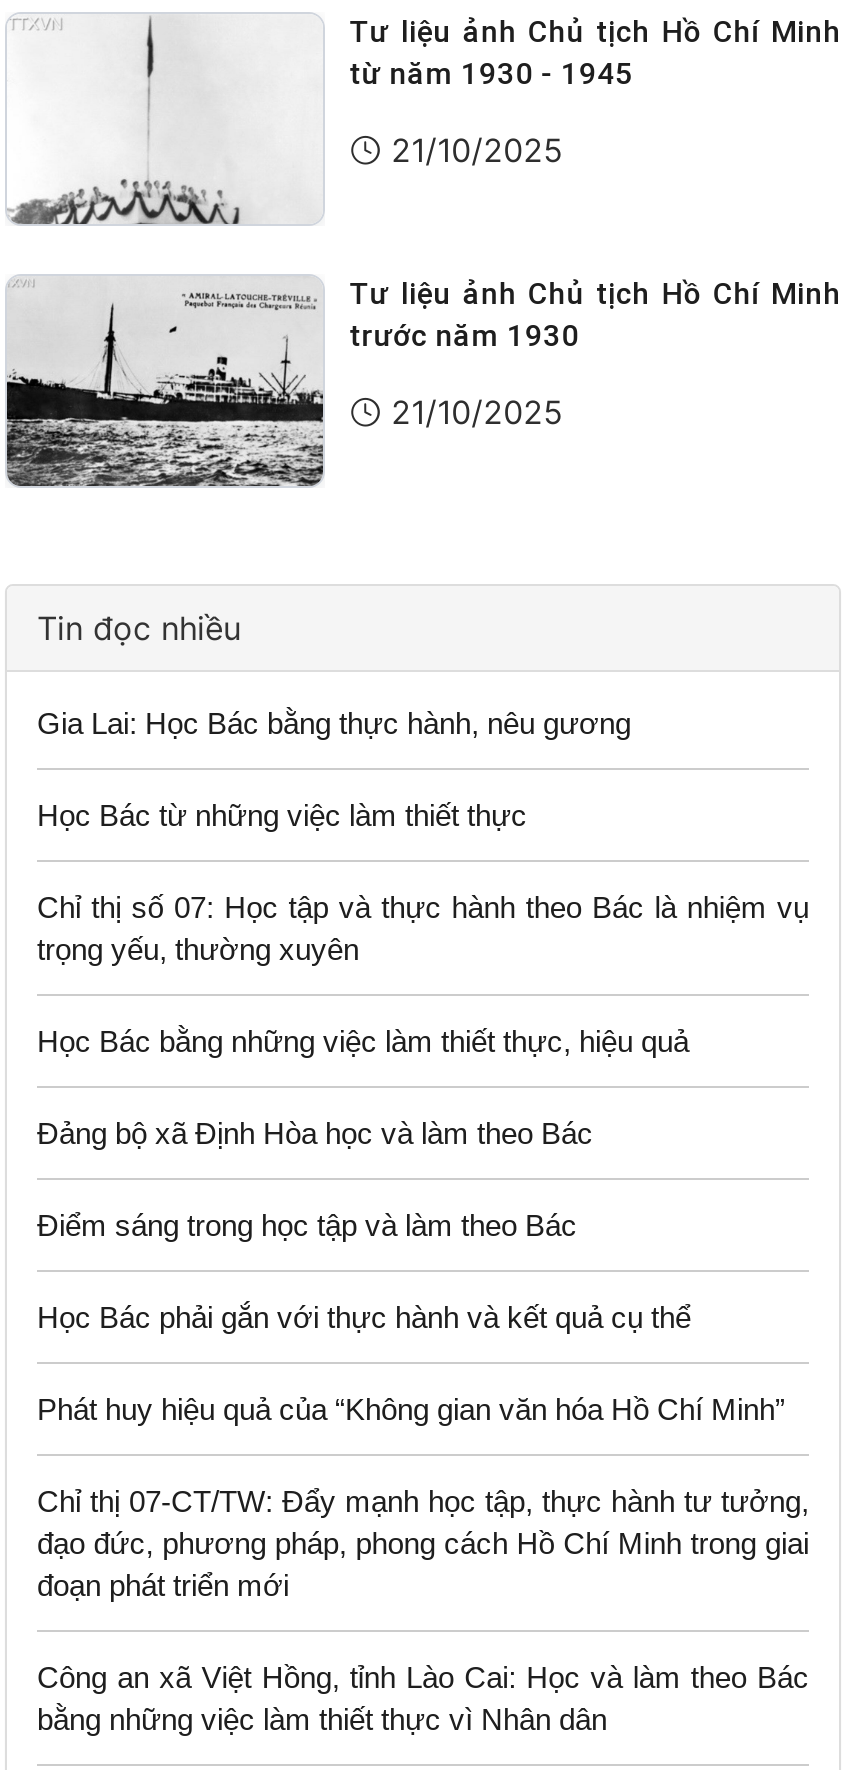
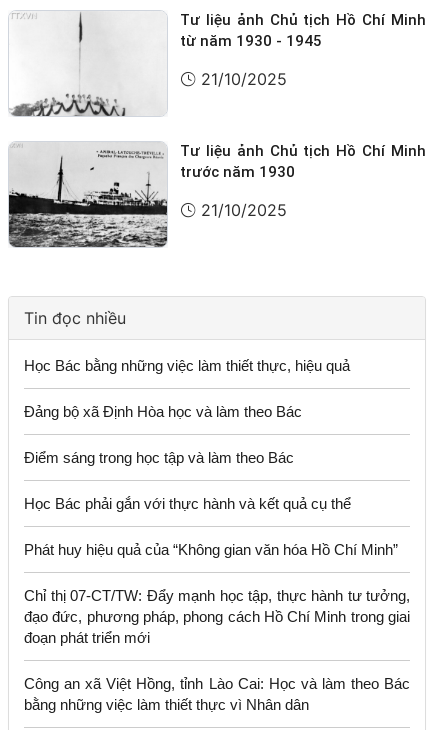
- Gia Lai: Học Bác bằng thực hành, nêu gương
- Học Bác từ những việc làm thiết thực
- Chỉ thị số 07: Học tập và thực hành theo Bác là nhiệm vụ
- trọng yếu, thường xuyên
